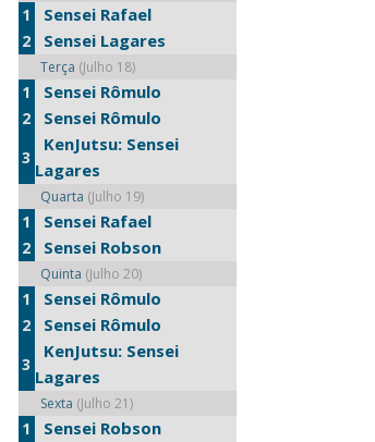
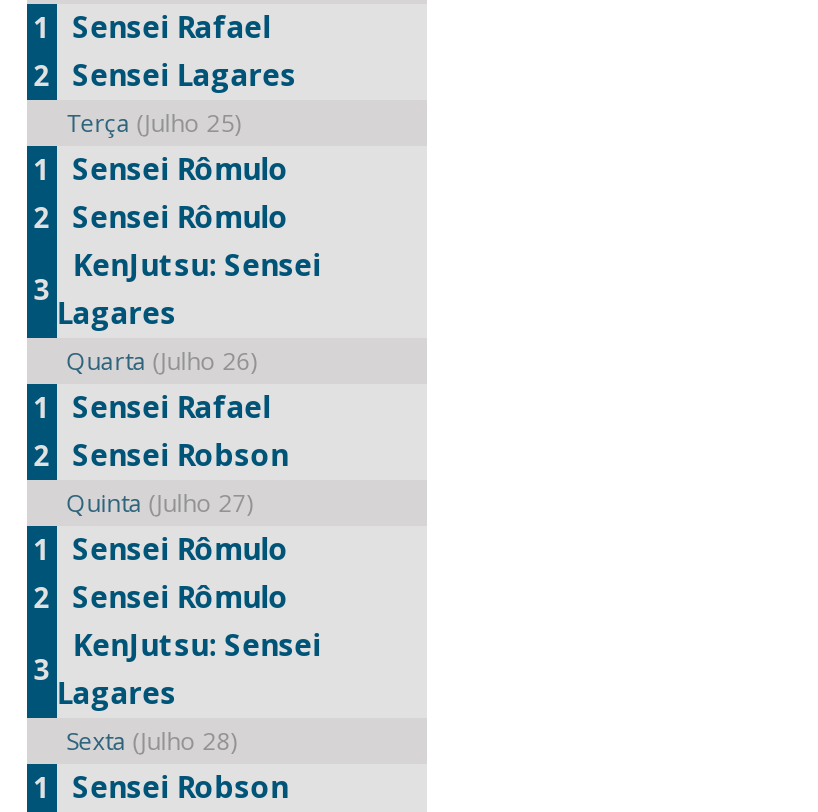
- Terça (Julho 18)
+ Terça (Julho 25)

- Quarta (Julho 19)
+ Quarta (Julho 26)

- Quinta (Julho 20)
+ Quinta (Julho 27)

- Sexta (Julho 21)
+ Sexta (Julho 28)
